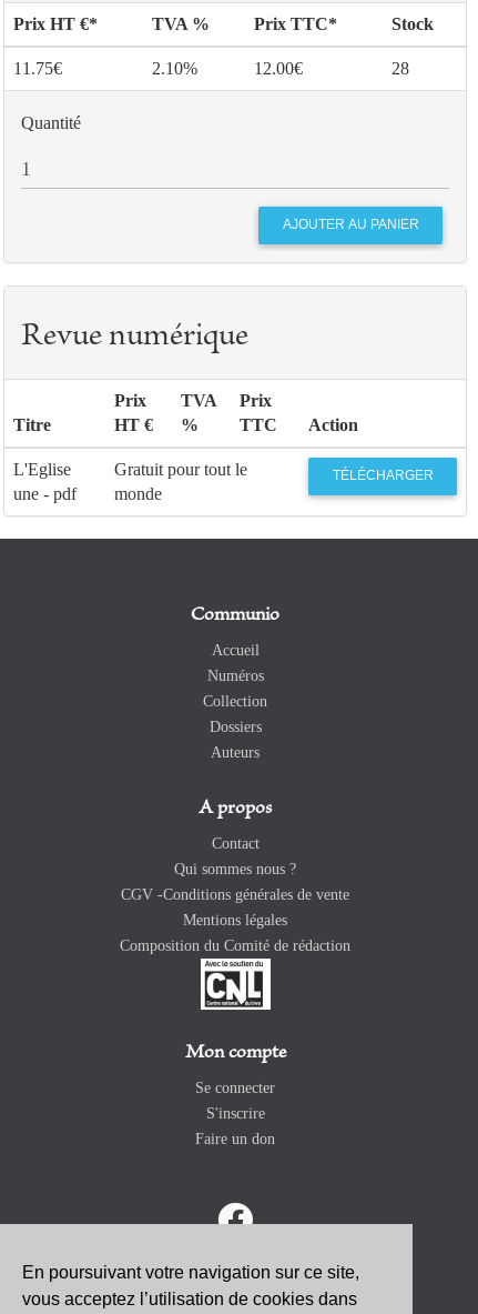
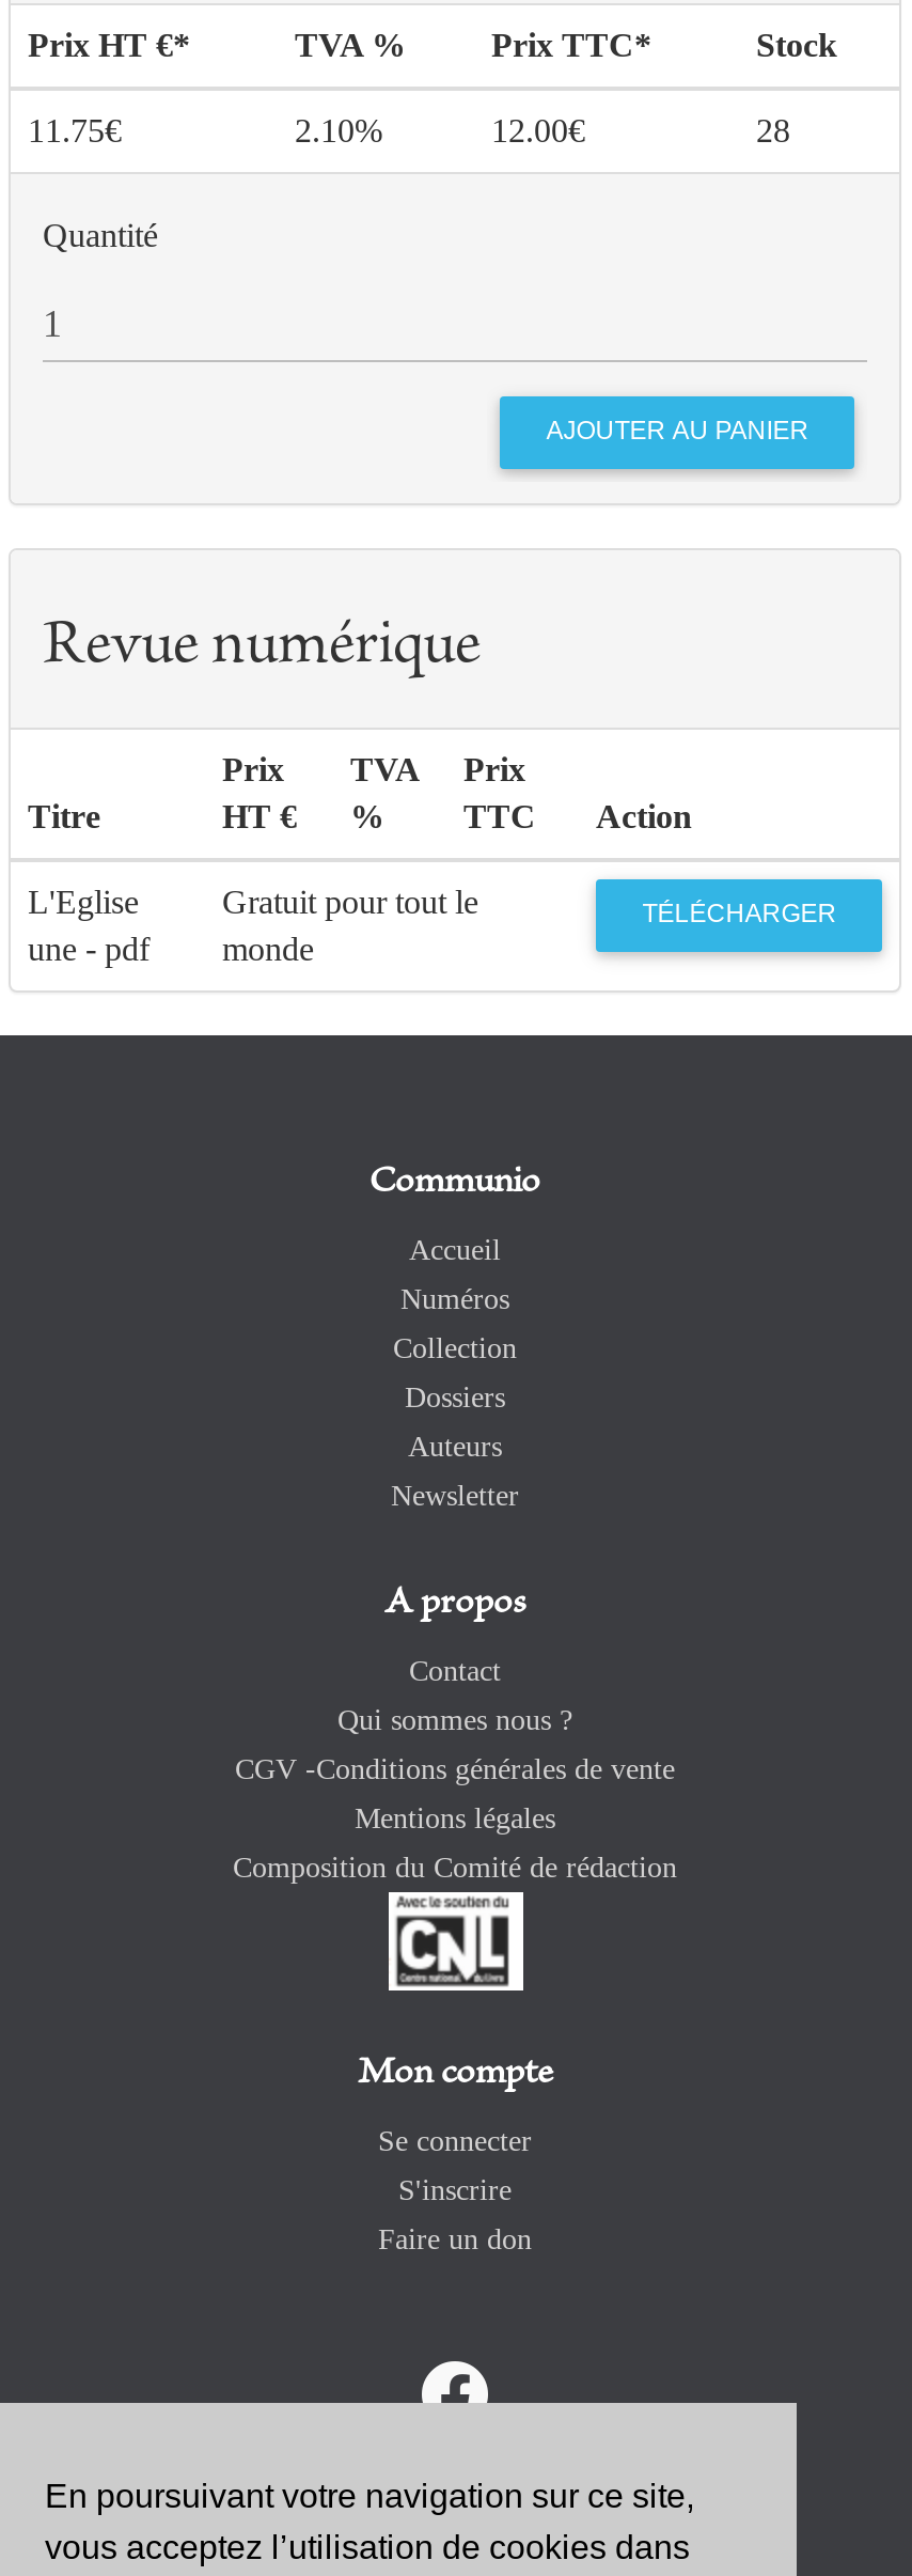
+ Newsletter
